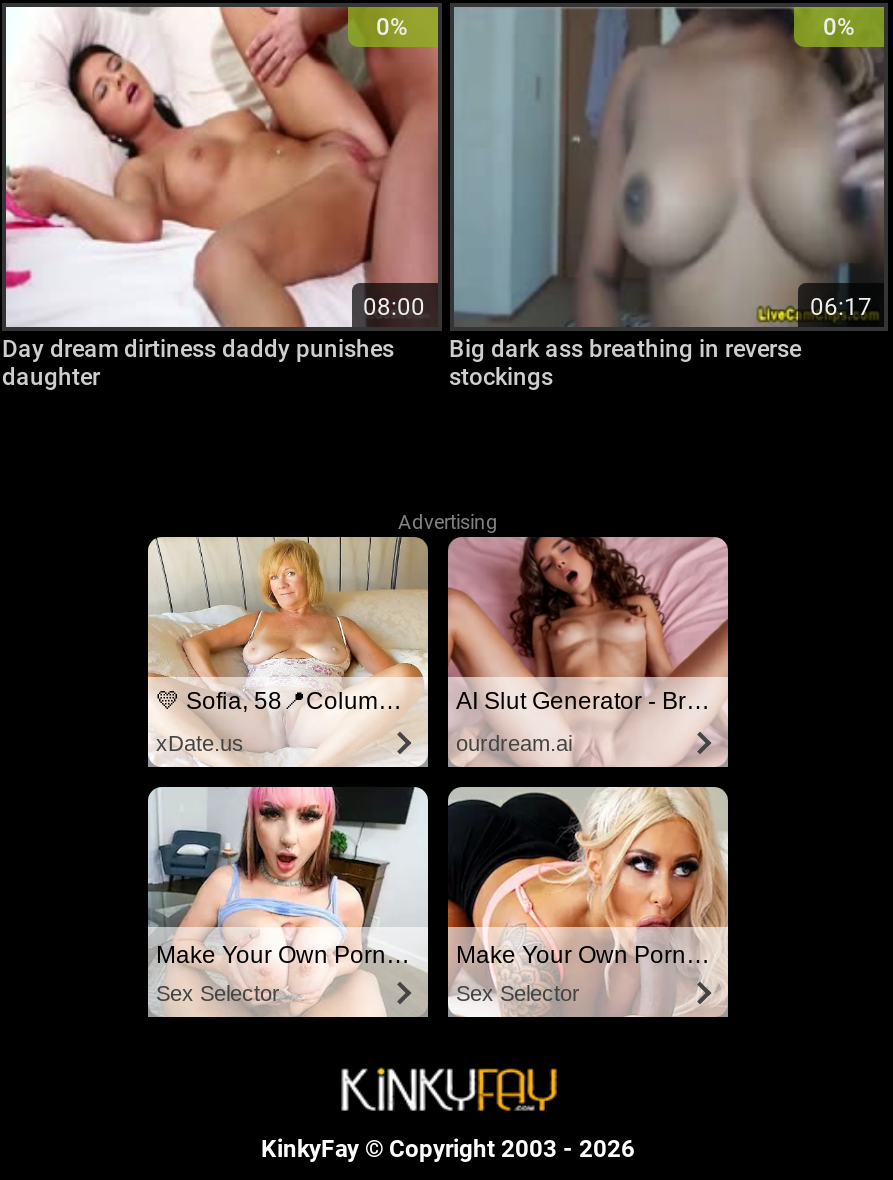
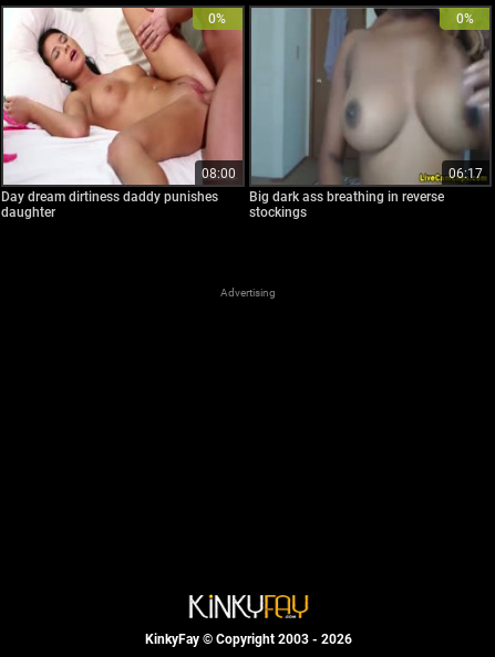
- [image]

- [image]

- [image]

- [image]
